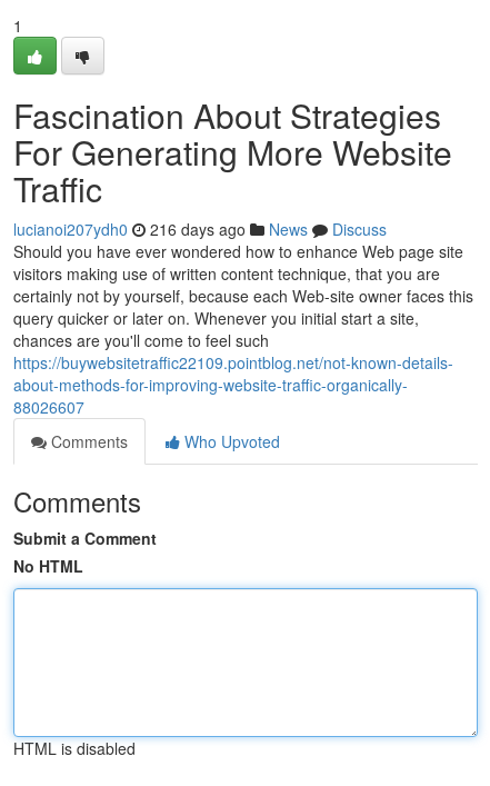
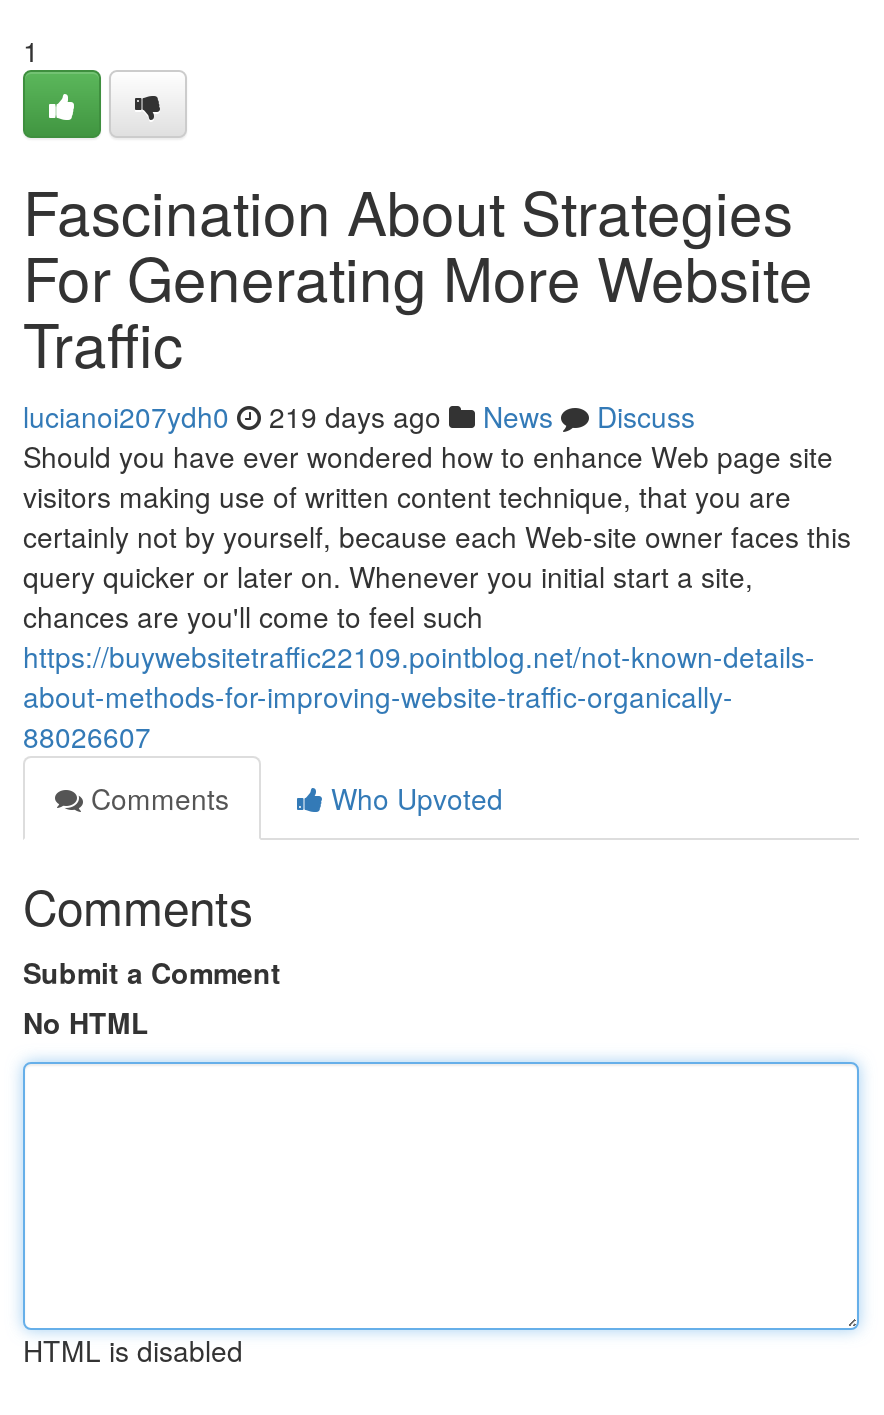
- lucianoi207ydh0 216 days ago News Discuss
+ lucianoi207ydh0 219 days ago News Discuss
